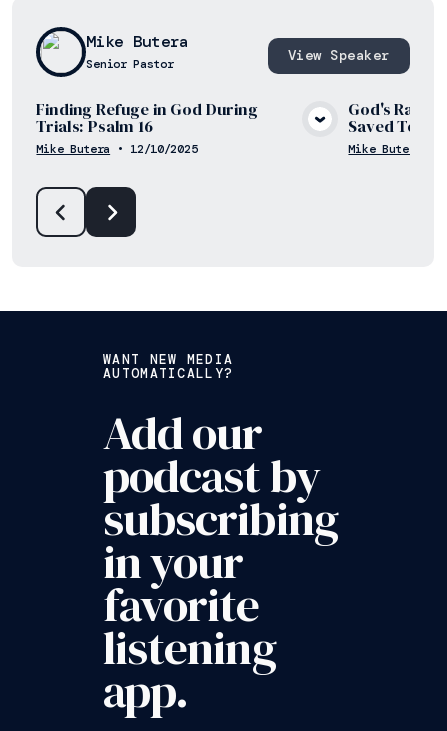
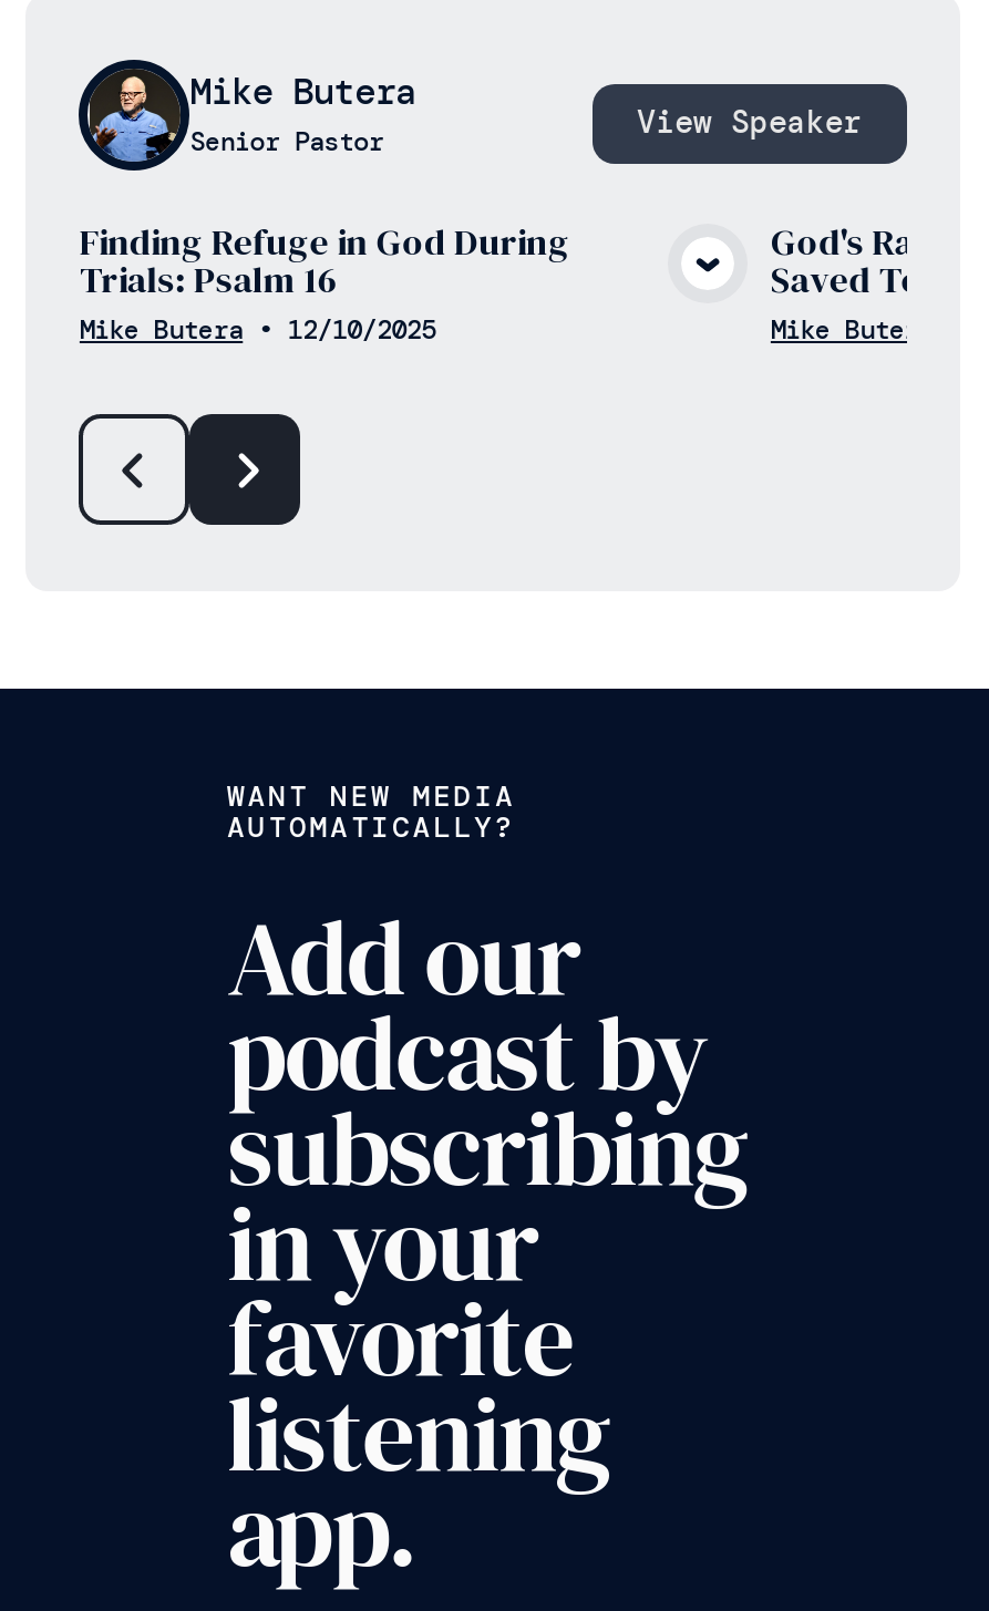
- [image]
+ [image]
